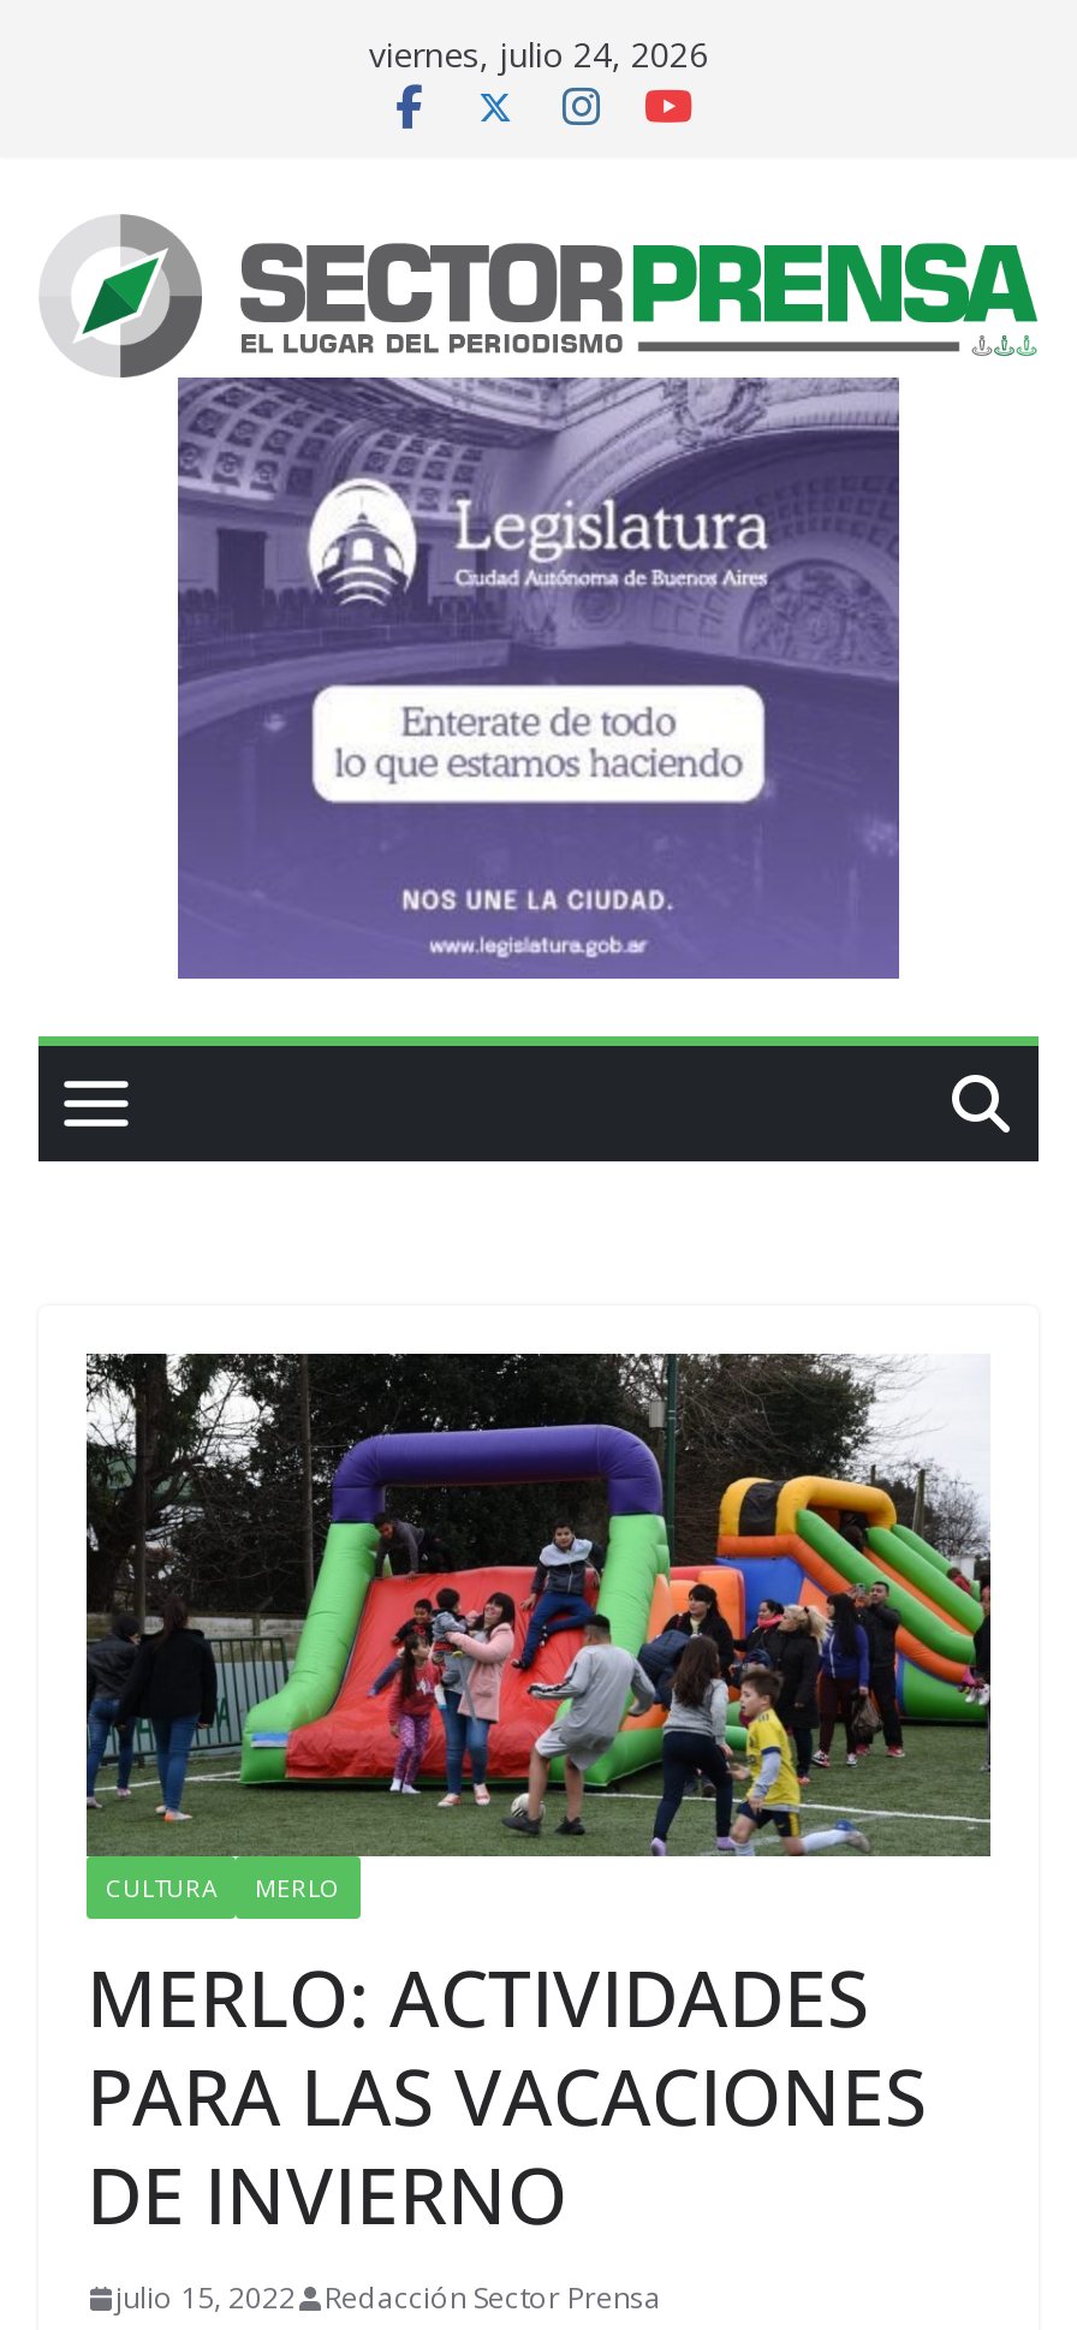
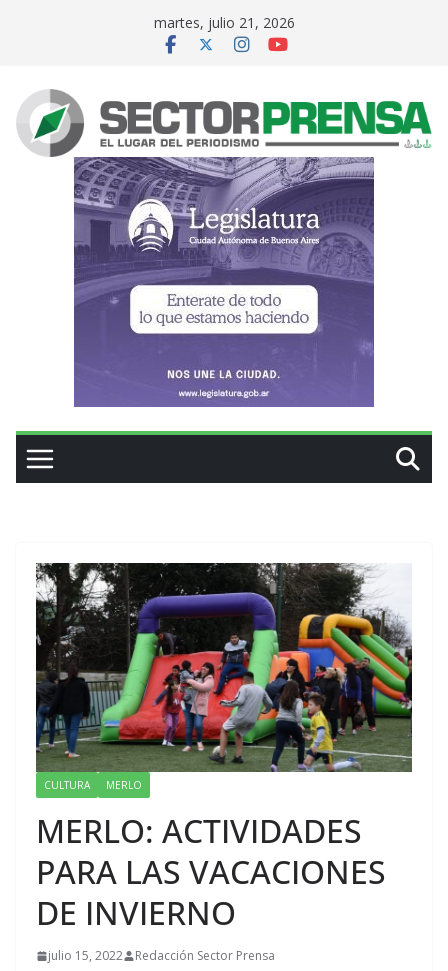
- viernes, julio 24, 2026
+ martes, julio 21, 2026
